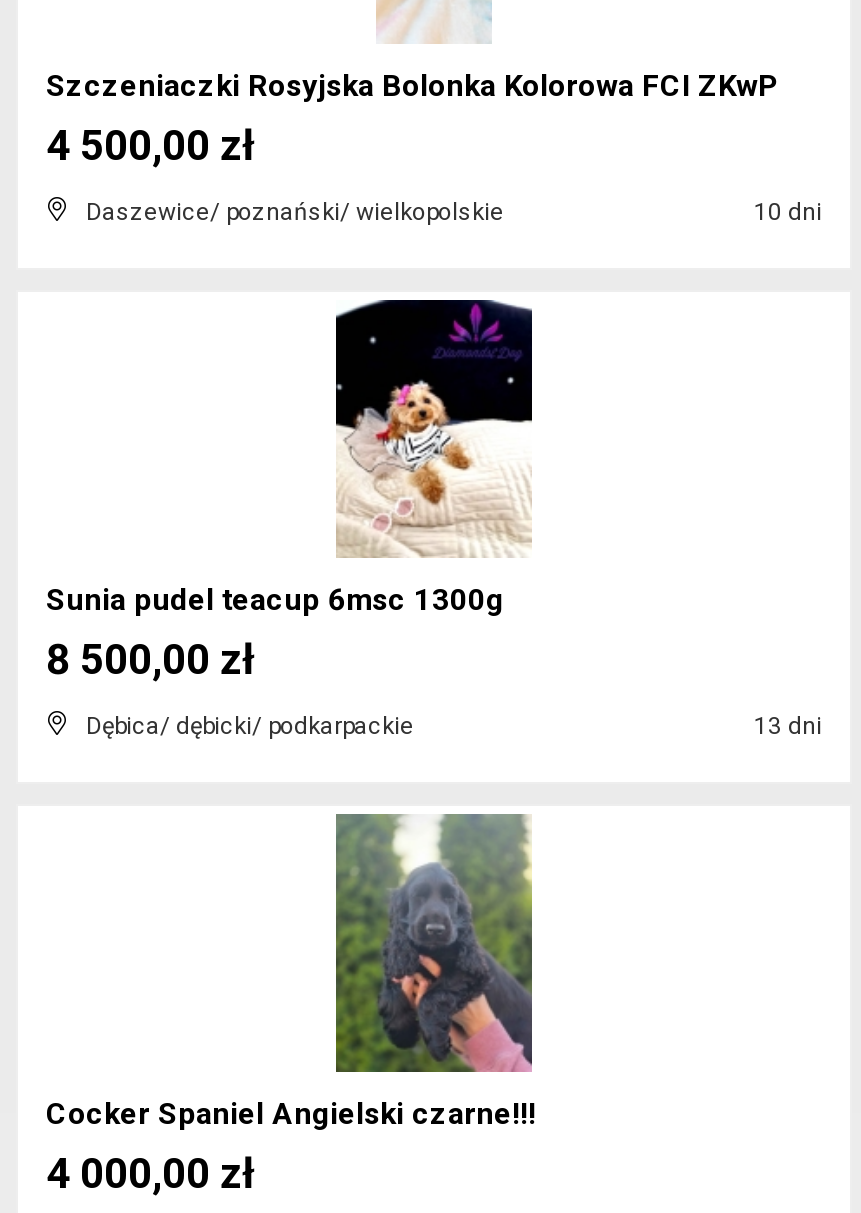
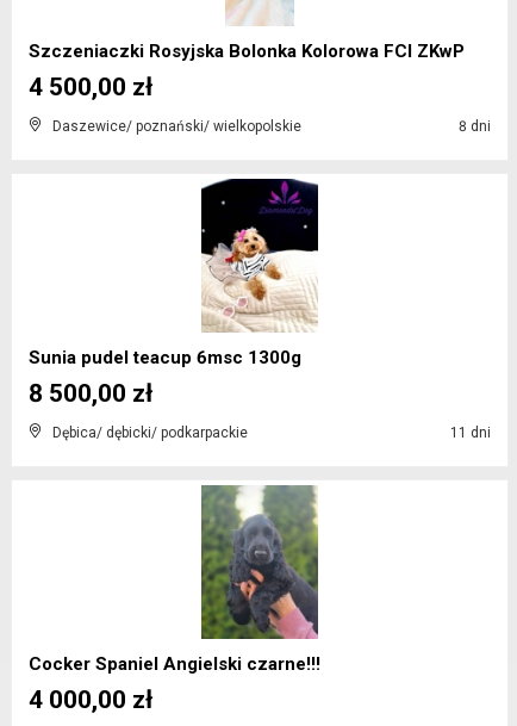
- 10 dni
+ 8 dni

- 13 dni
+ 11 dni
